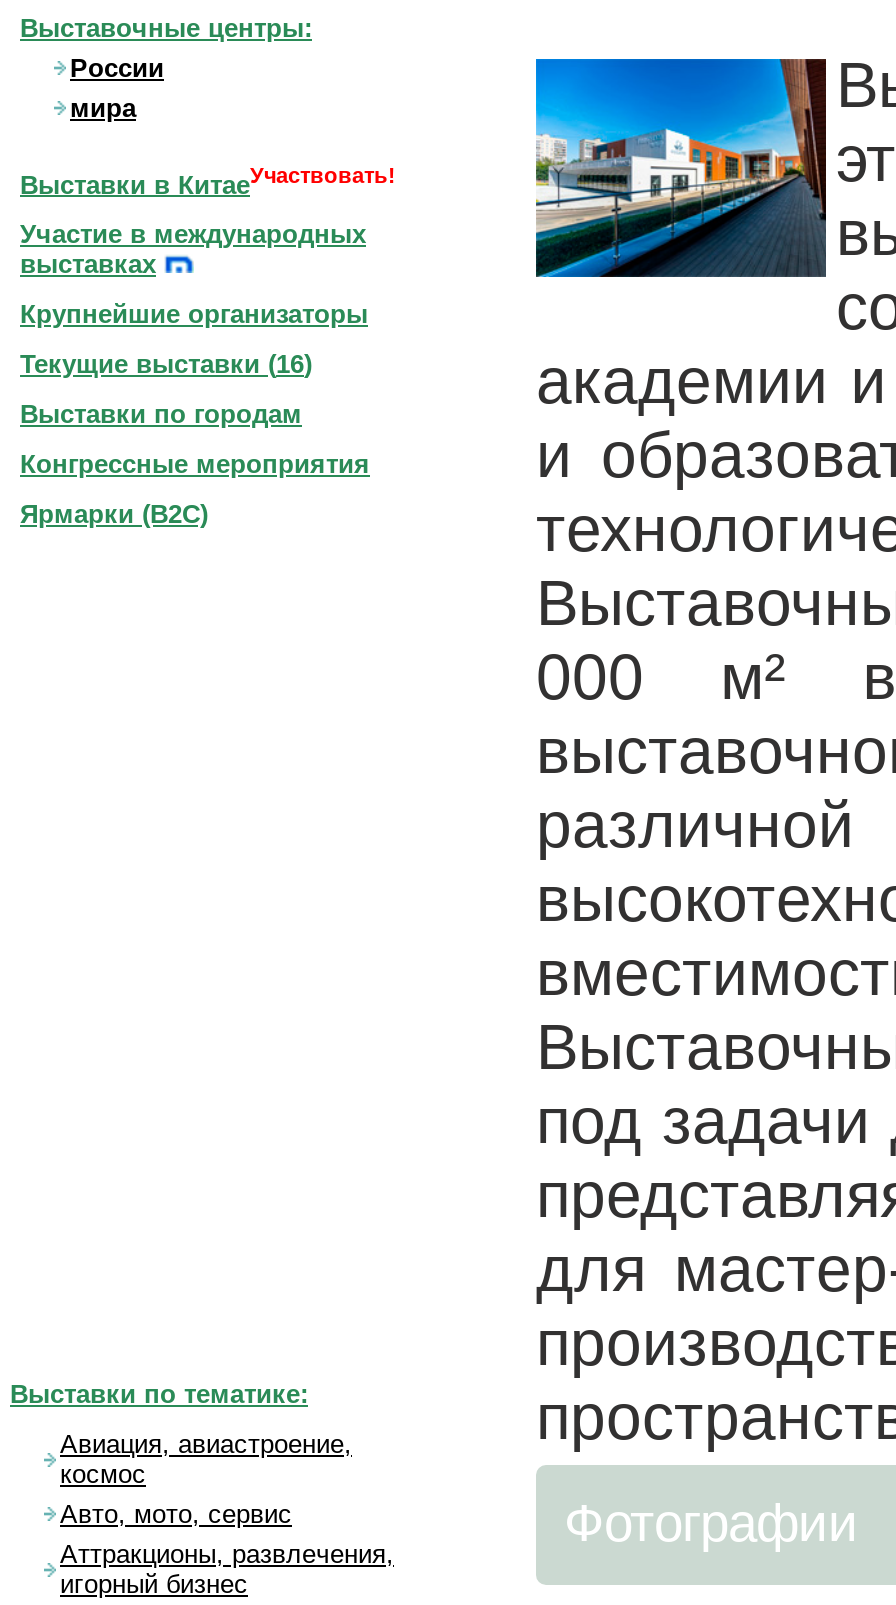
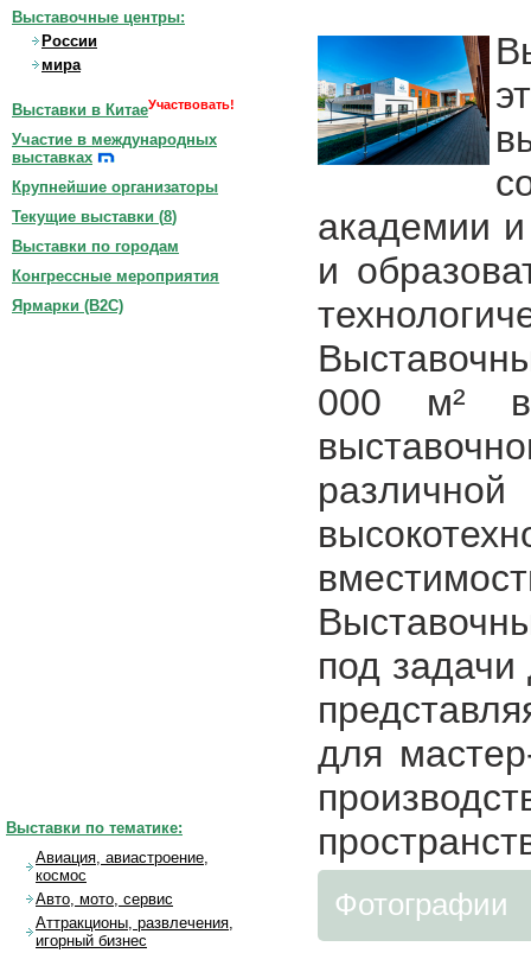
- Текущие выставки (16)
+ Текущие выставки (8)
